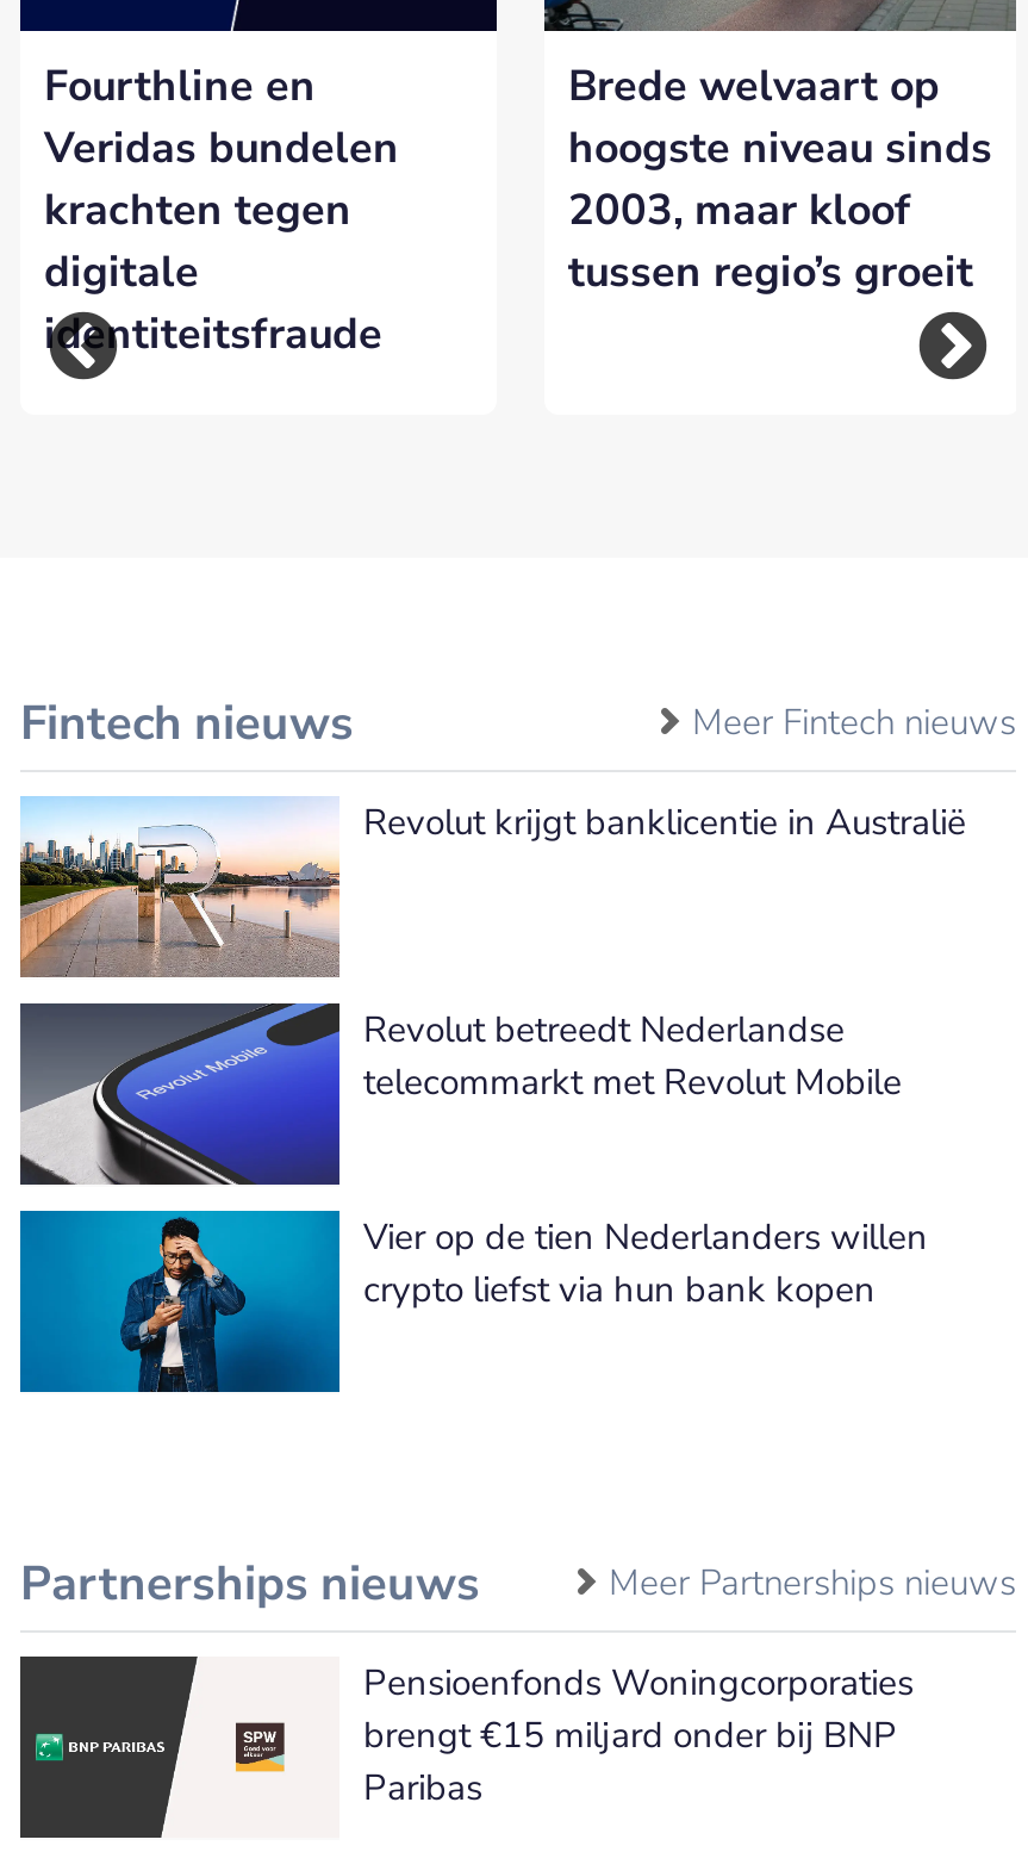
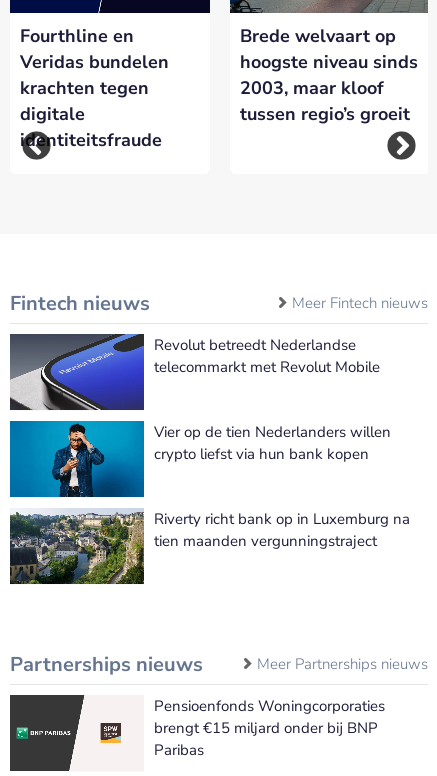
- [image]
- Revolut krijgt banklicentie in Australië

moved up: [image] | Revolut betreedt Nederlandse | telecommarkt met Revolut Mobile | Vier op de tien Nederlanders willen | crypto liefst via hun bank kopen

+ [image]
+ Riverty richt bank op in Luxemburg na
+ tien maanden vergunningstraject
